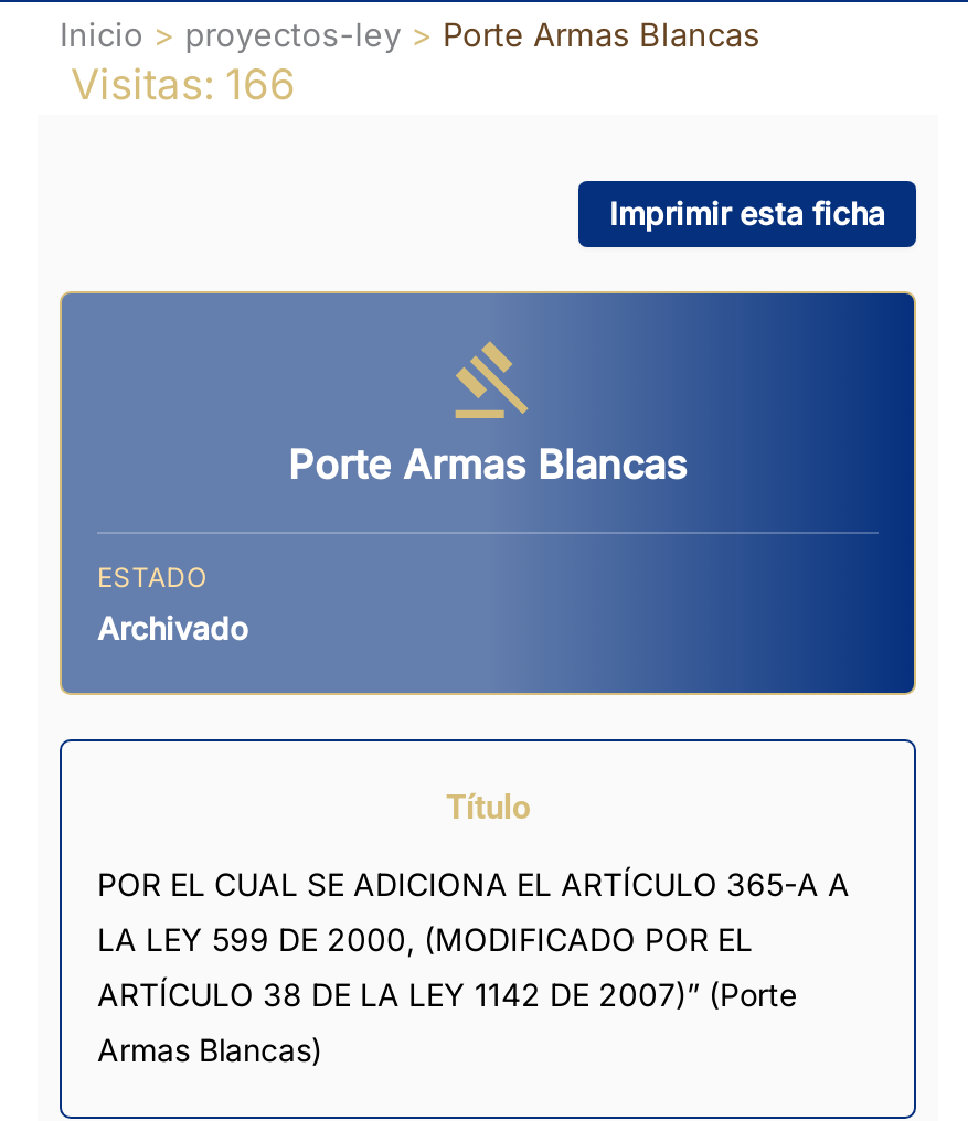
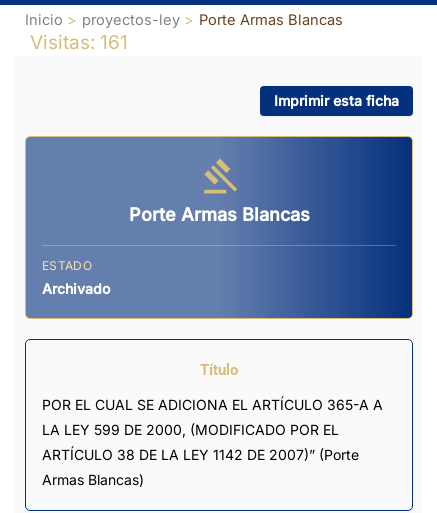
- Visitas: 166
+ Visitas: 161
